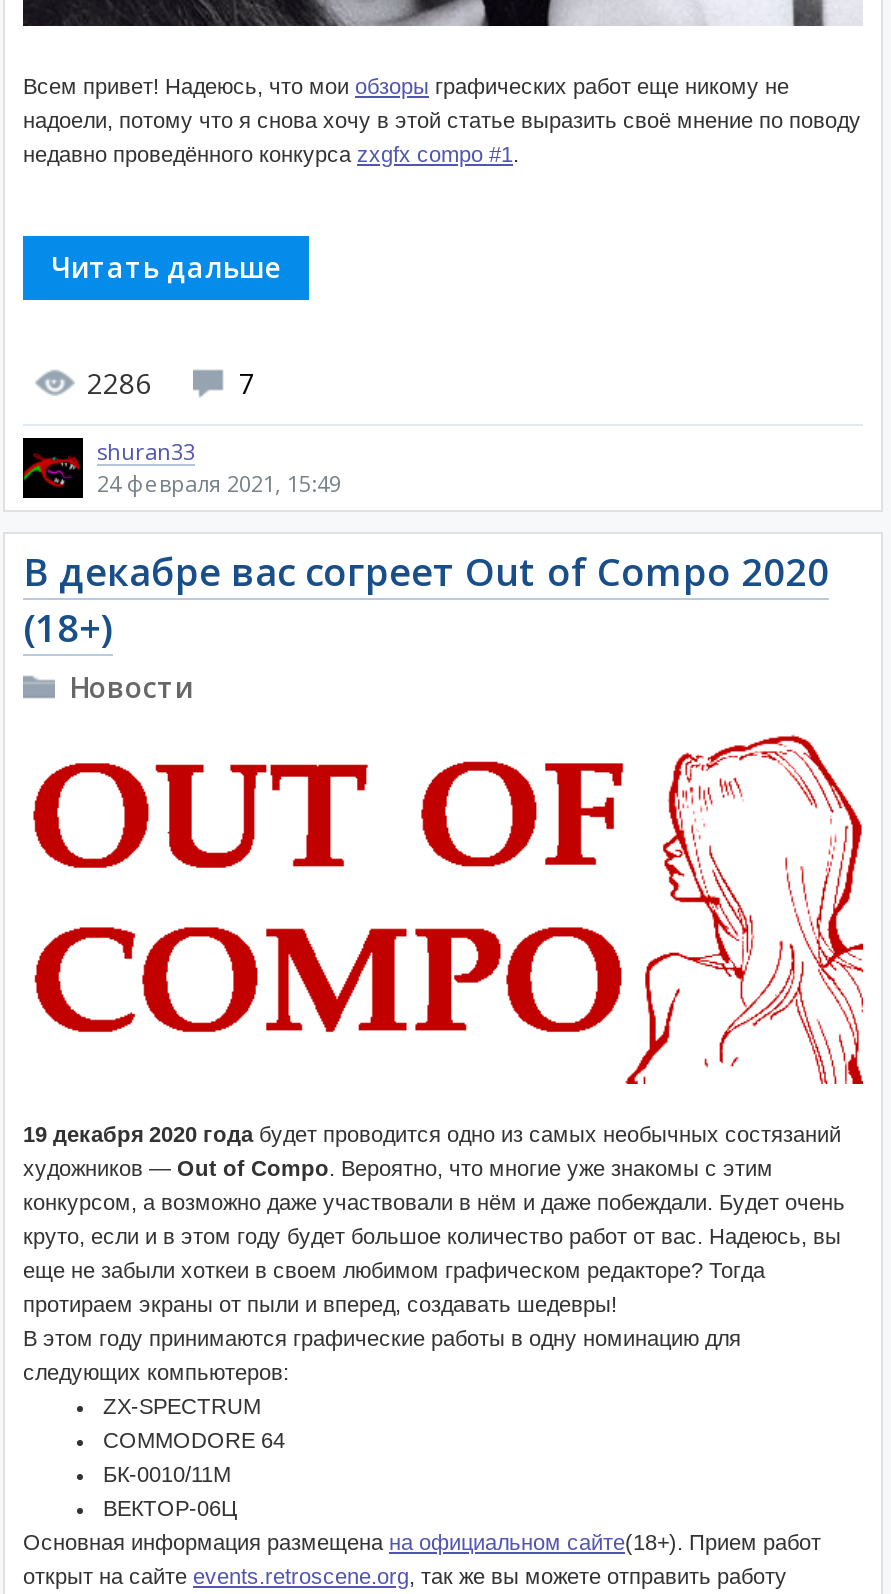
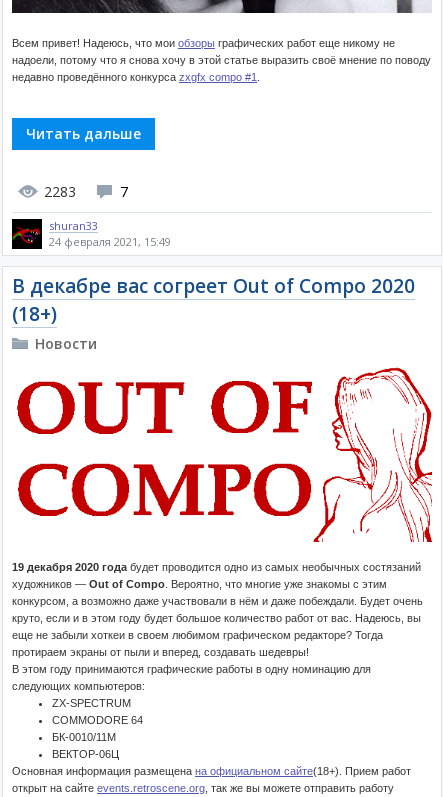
- 2286
+ 2283
